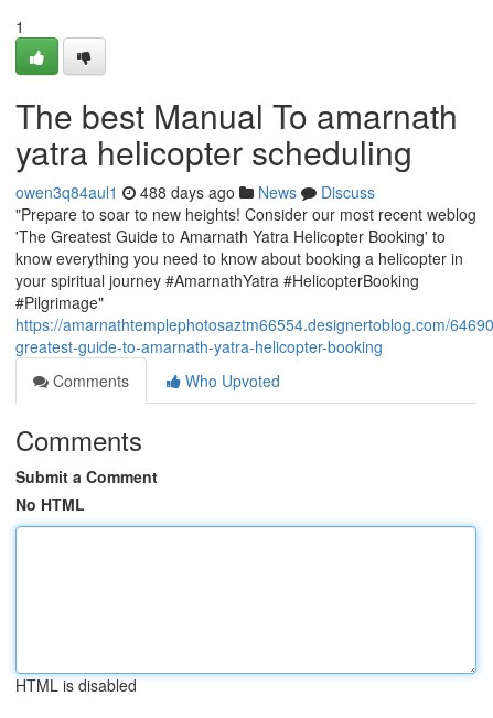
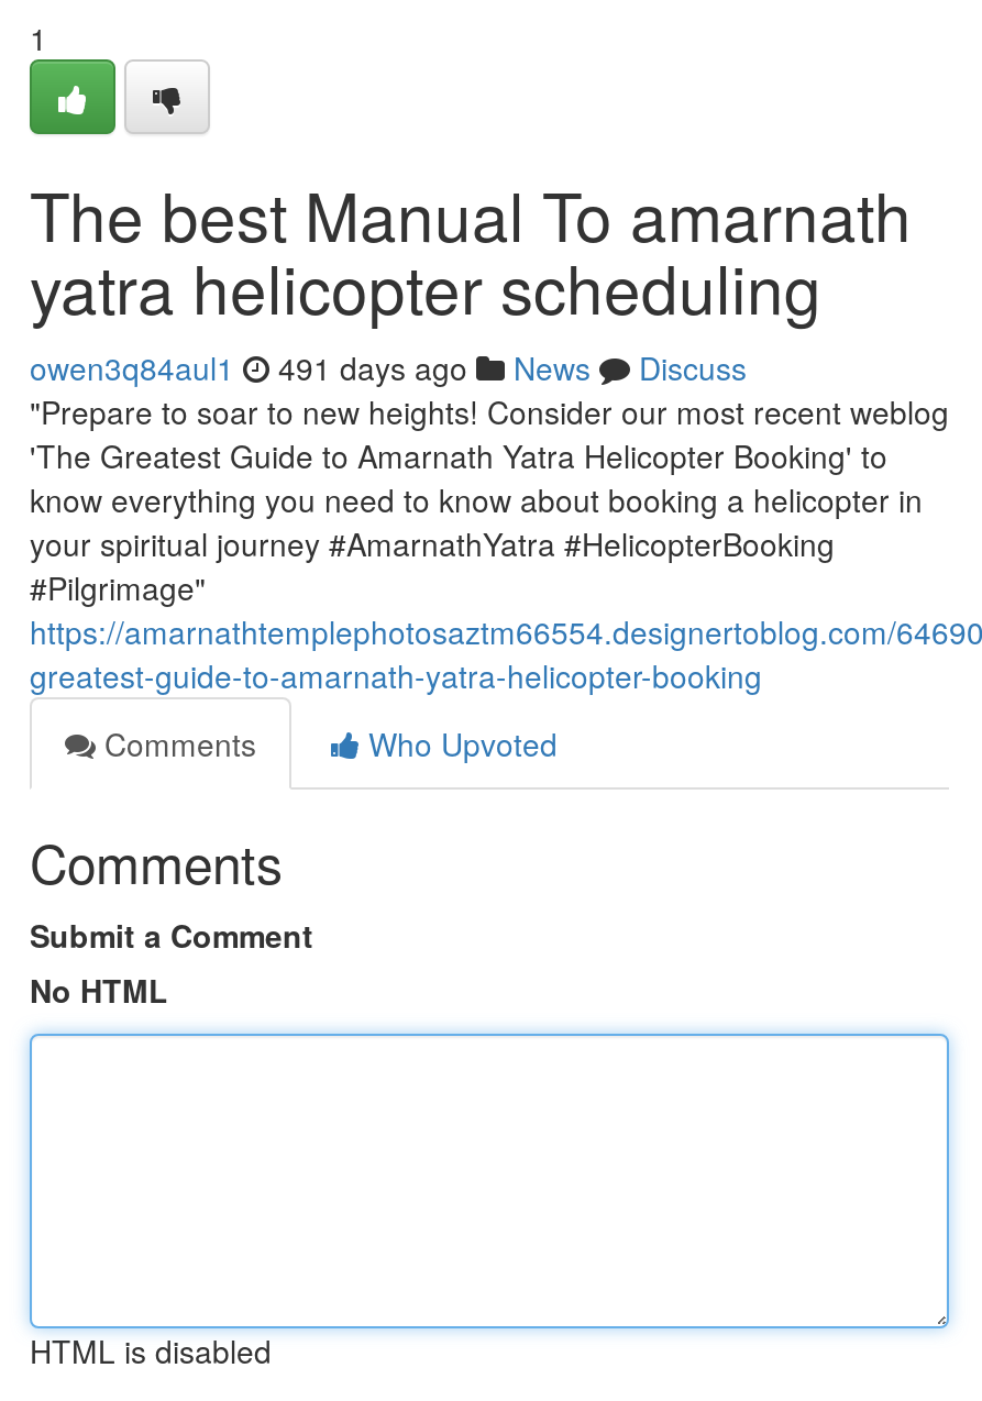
- owen3q84aul1 488 days ago News Discuss
+ owen3q84aul1 491 days ago News Discuss
